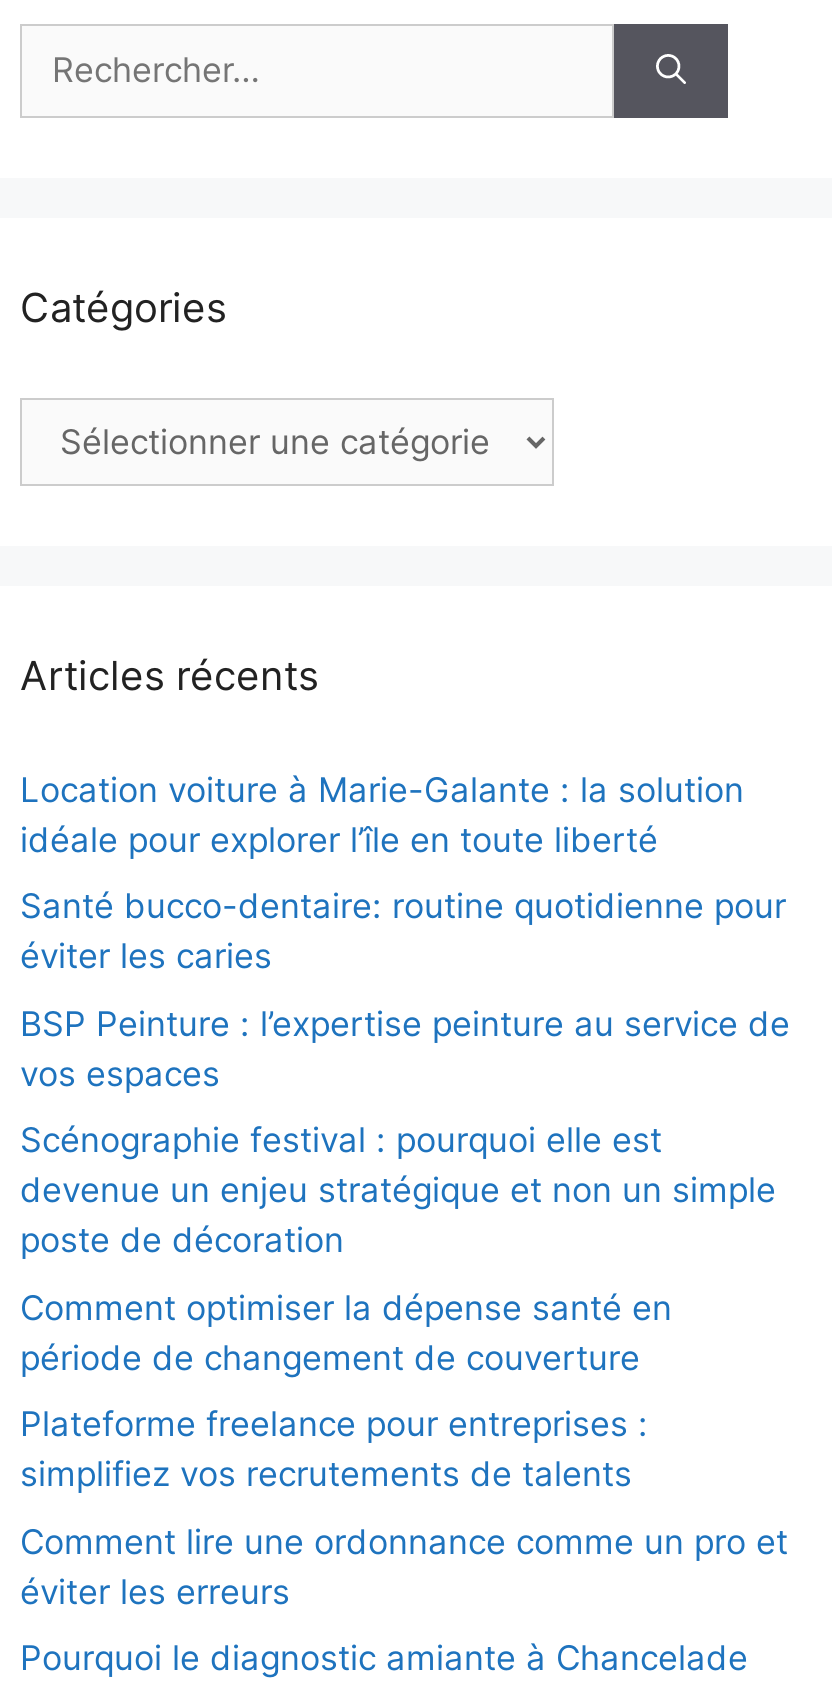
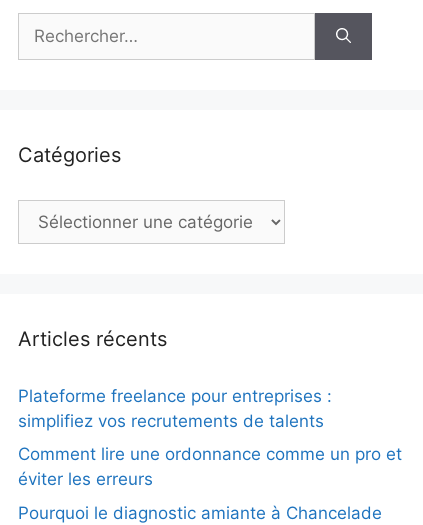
- Location voiture à Marie-Galante : la solution
- idéale pour explorer l’île en toute liberté
- Santé bucco-dentaire: routine quotidienne pour
- éviter les caries
- BSP Peinture : l’expertise peinture au service de
- vos espaces
- Scénographie festival : pourquoi elle est
- devenue un enjeu stratégique et non un simple
- poste de décoration
- Comment optimiser la dépense santé en
- période de changement de couverture
